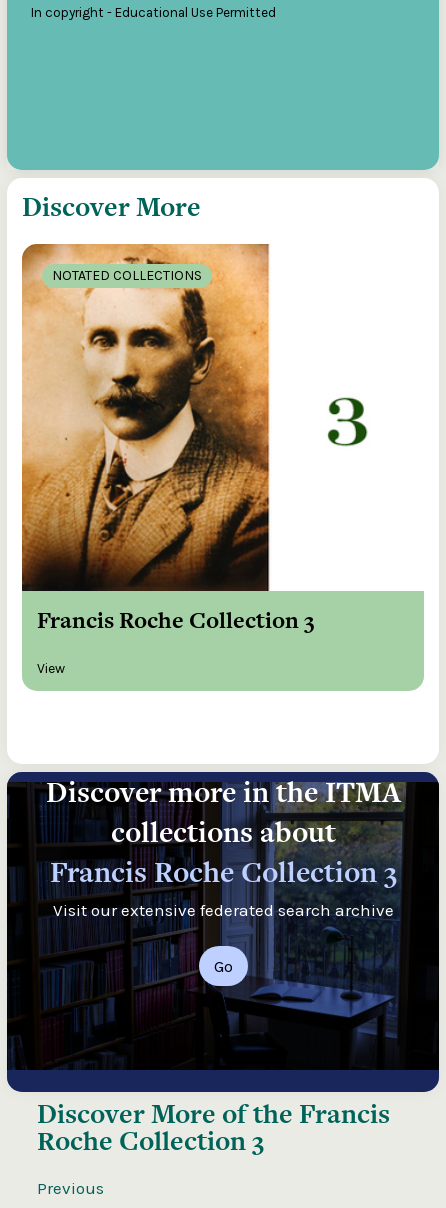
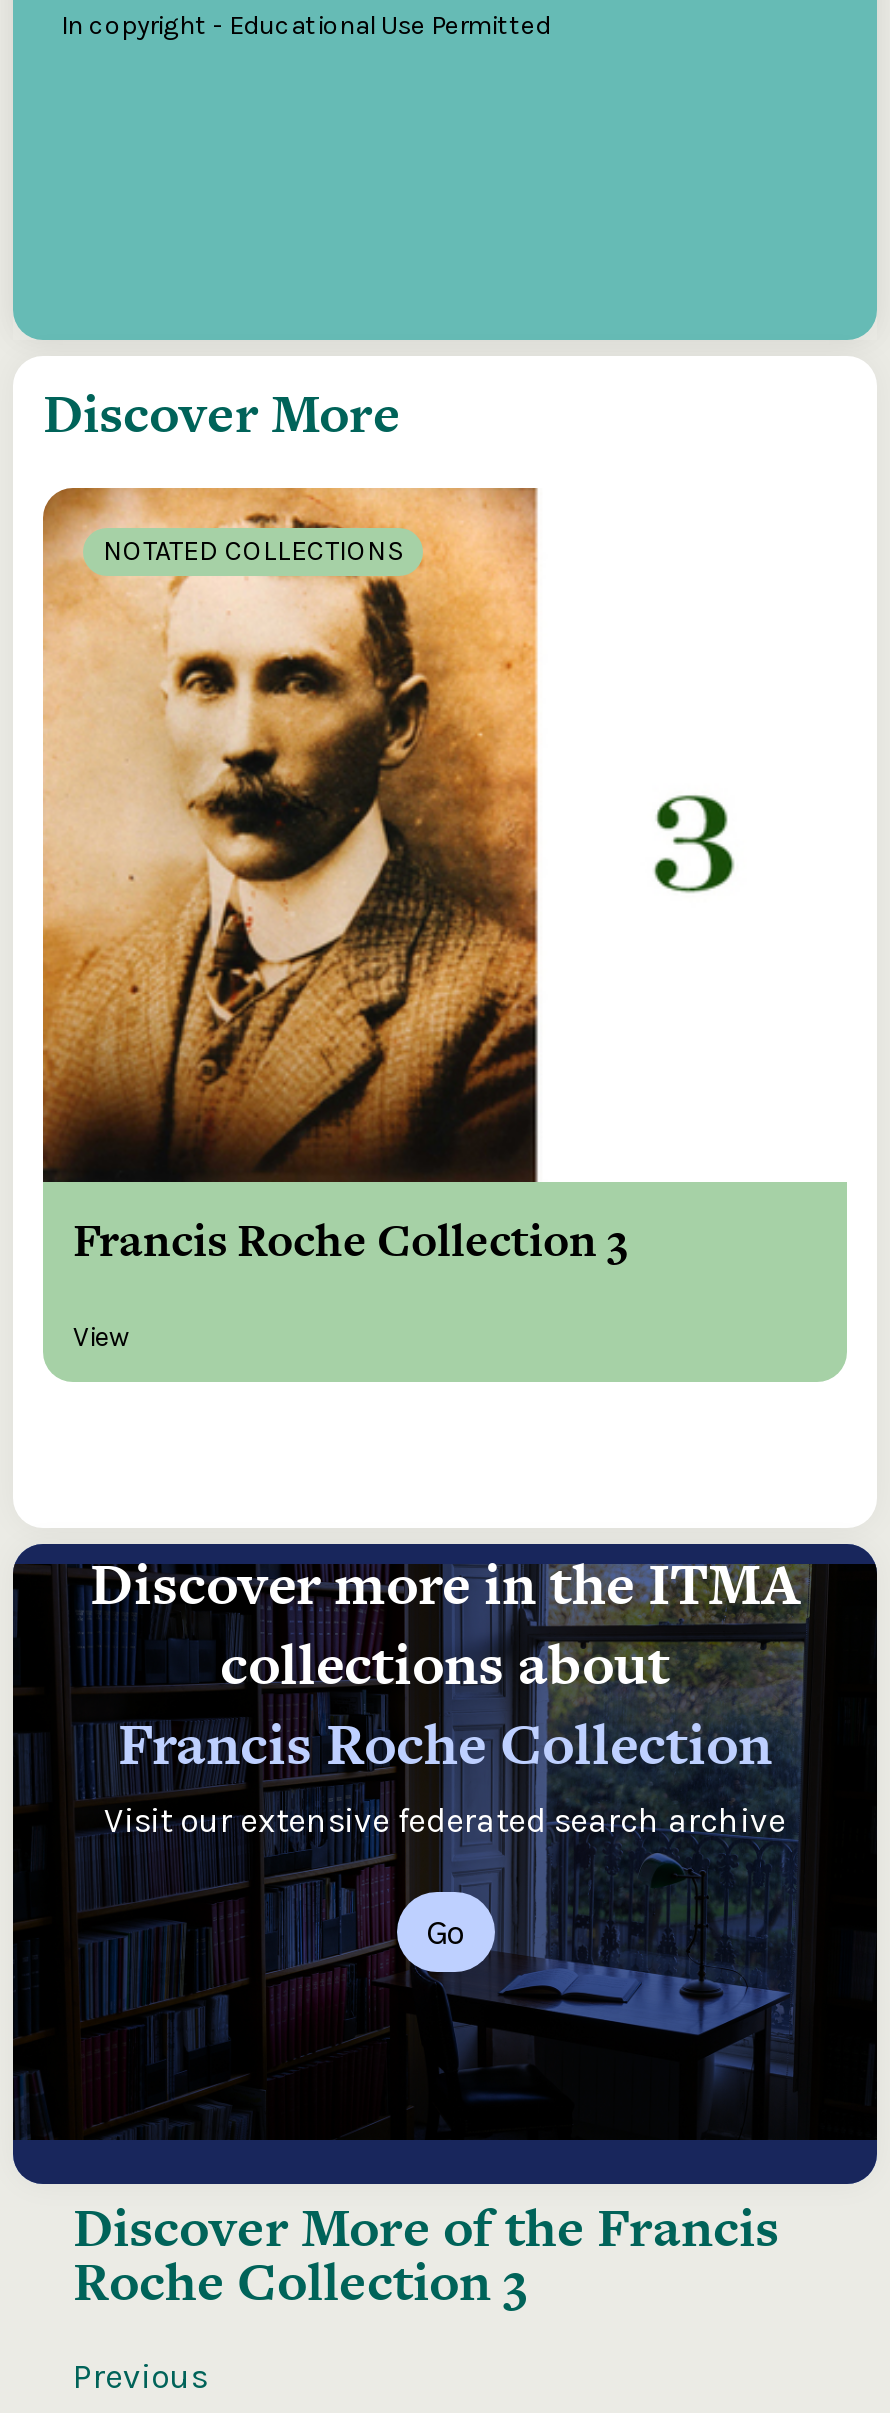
- Francis Roche Collection 3
+ Francis Roche Collection
